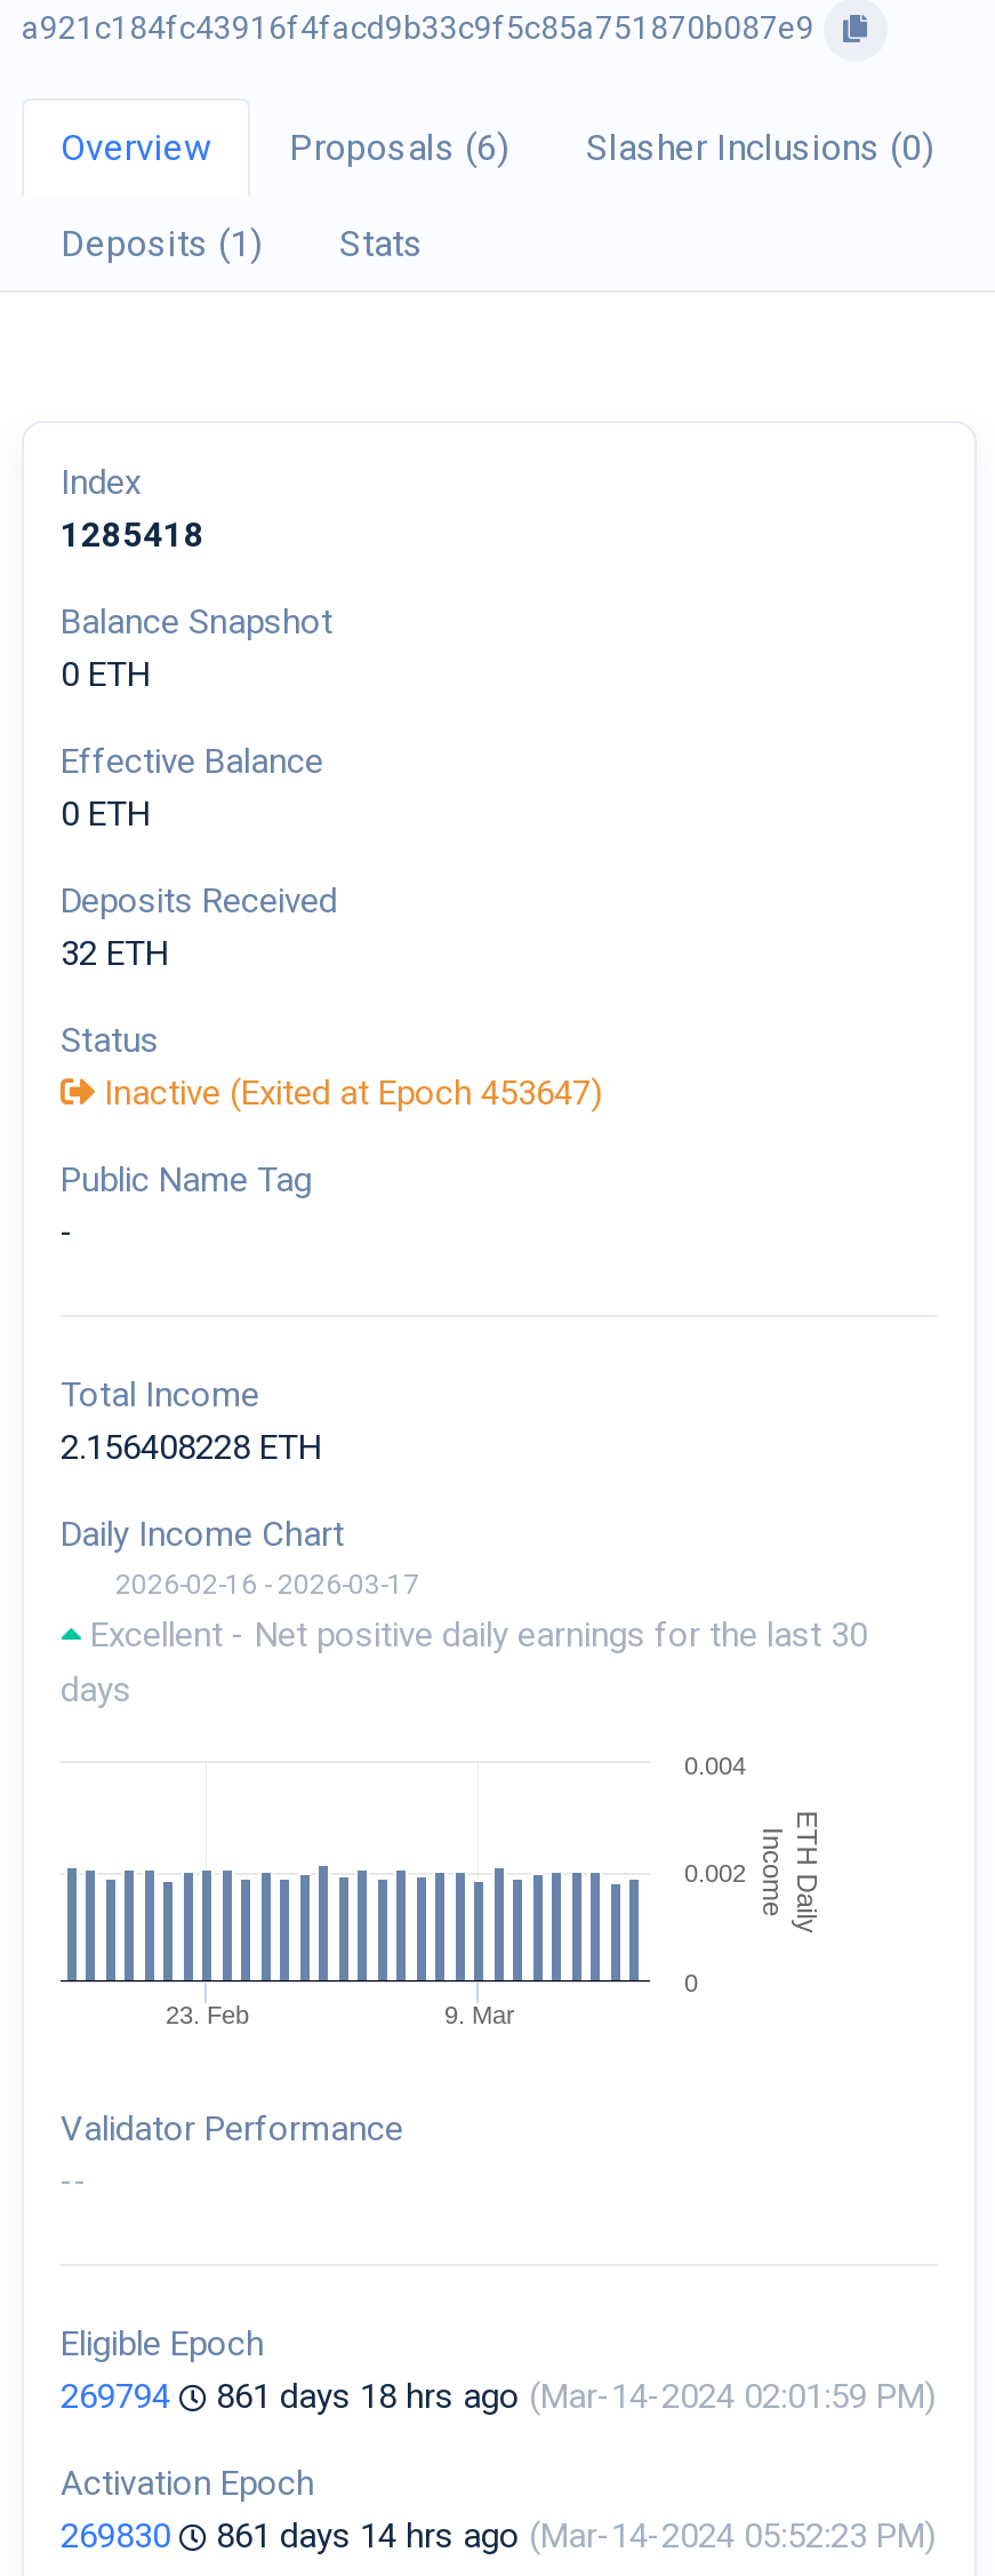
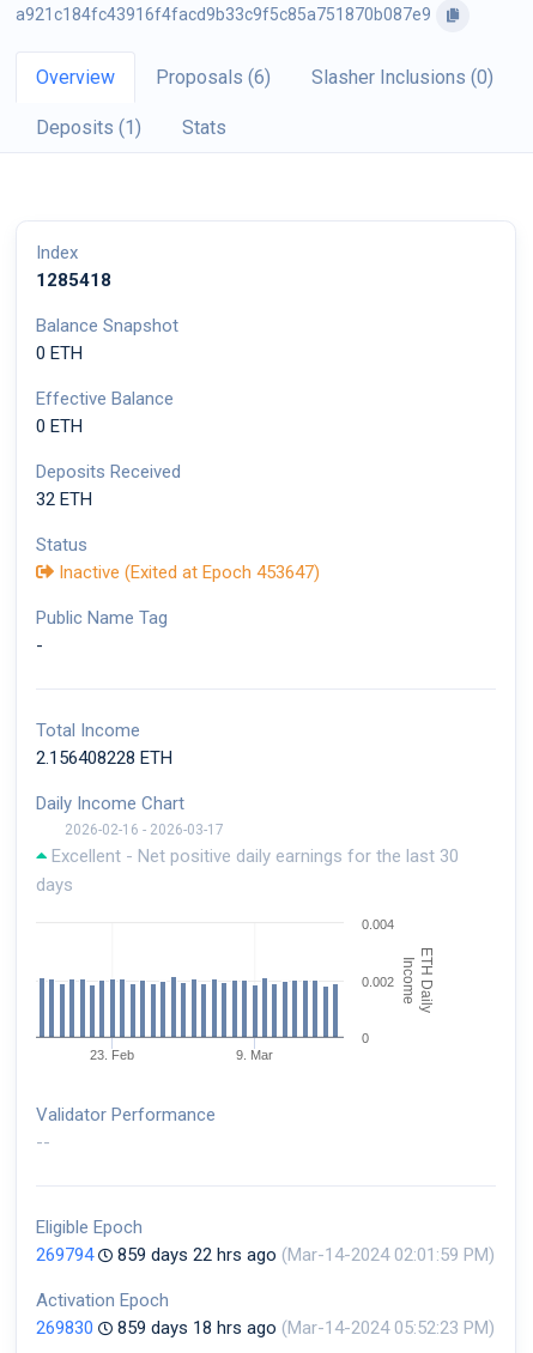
- 861 days 18 hrs ago (Mar-14-2024 02:01:59 PM)
+ 859 days 22 hrs ago (Mar-14-2024 02:01:59 PM)

- 861 days 14 hrs ago (Mar-14-2024 05:52:23 PM)
+ 859 days 18 hrs ago (Mar-14-2024 05:52:23 PM)
